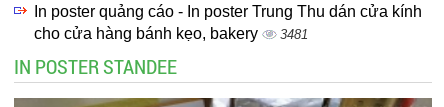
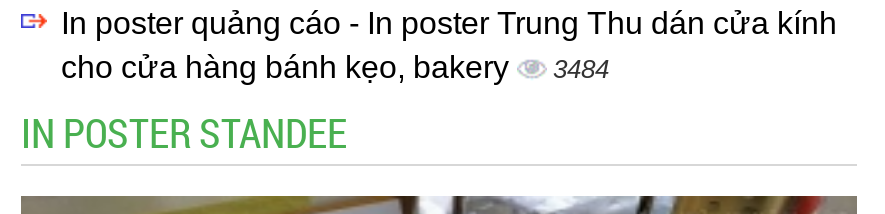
- cho cửa hàng bánh kẹo, bakery 3481
+ cho cửa hàng bánh kẹo, bakery 3484
